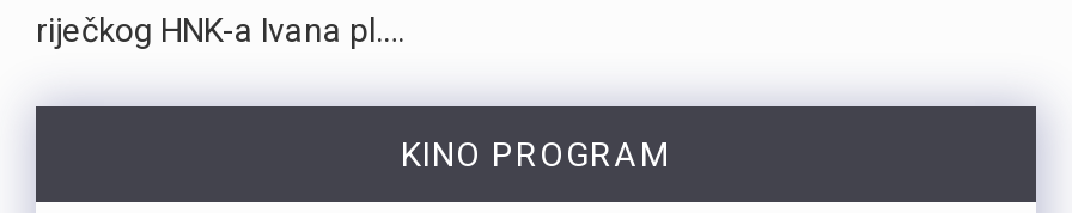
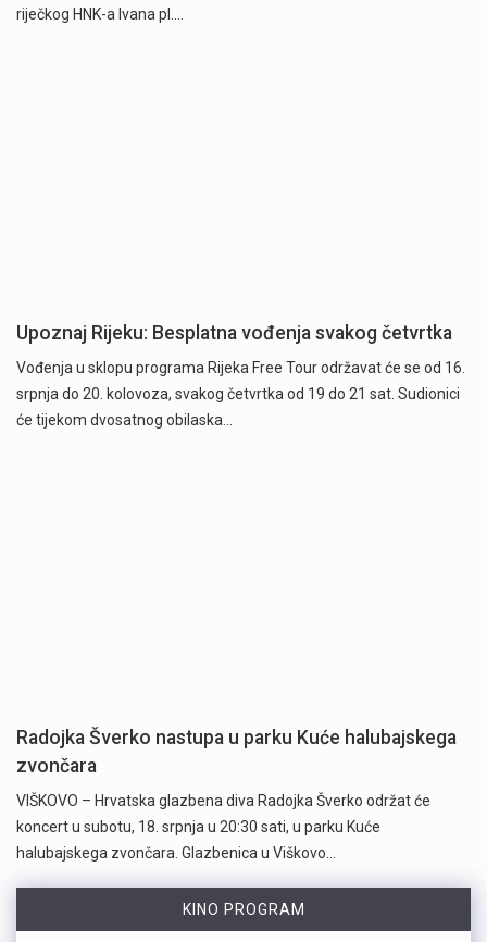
+ Upoznaj Rijeku: Besplatna vođenja svakog četvrtka
+ Vođenja u sklopu programa Rijeka Free Tour održavat će se od 16.
+ srpnja do 20. kolovoza, svakog četvrtka od 19 do 21 sat. Sudionici
+ će tijekom dvosatnog obilaska…

+ Radojka Šverko nastupa u parku Kuće halubajskega
+ zvončara
+ VIŠKOVO – Hrvatska glazbena diva Radojka Šverko održat će
+ koncert u subotu, 18. srpnja u 20:30 sati, u parku Kuće
+ halubajskega zvončara. Glazbenica u Viškovo…
